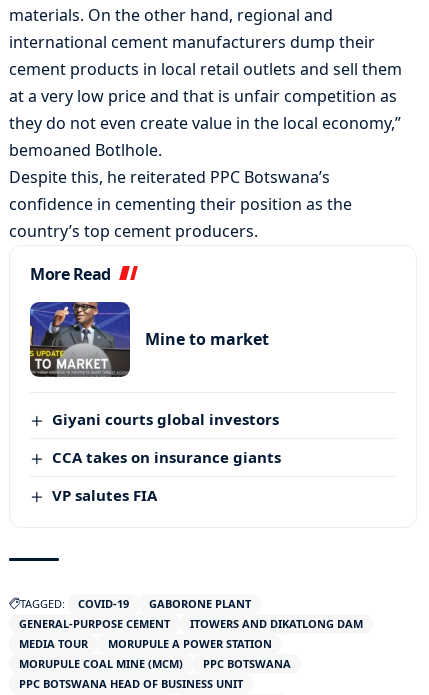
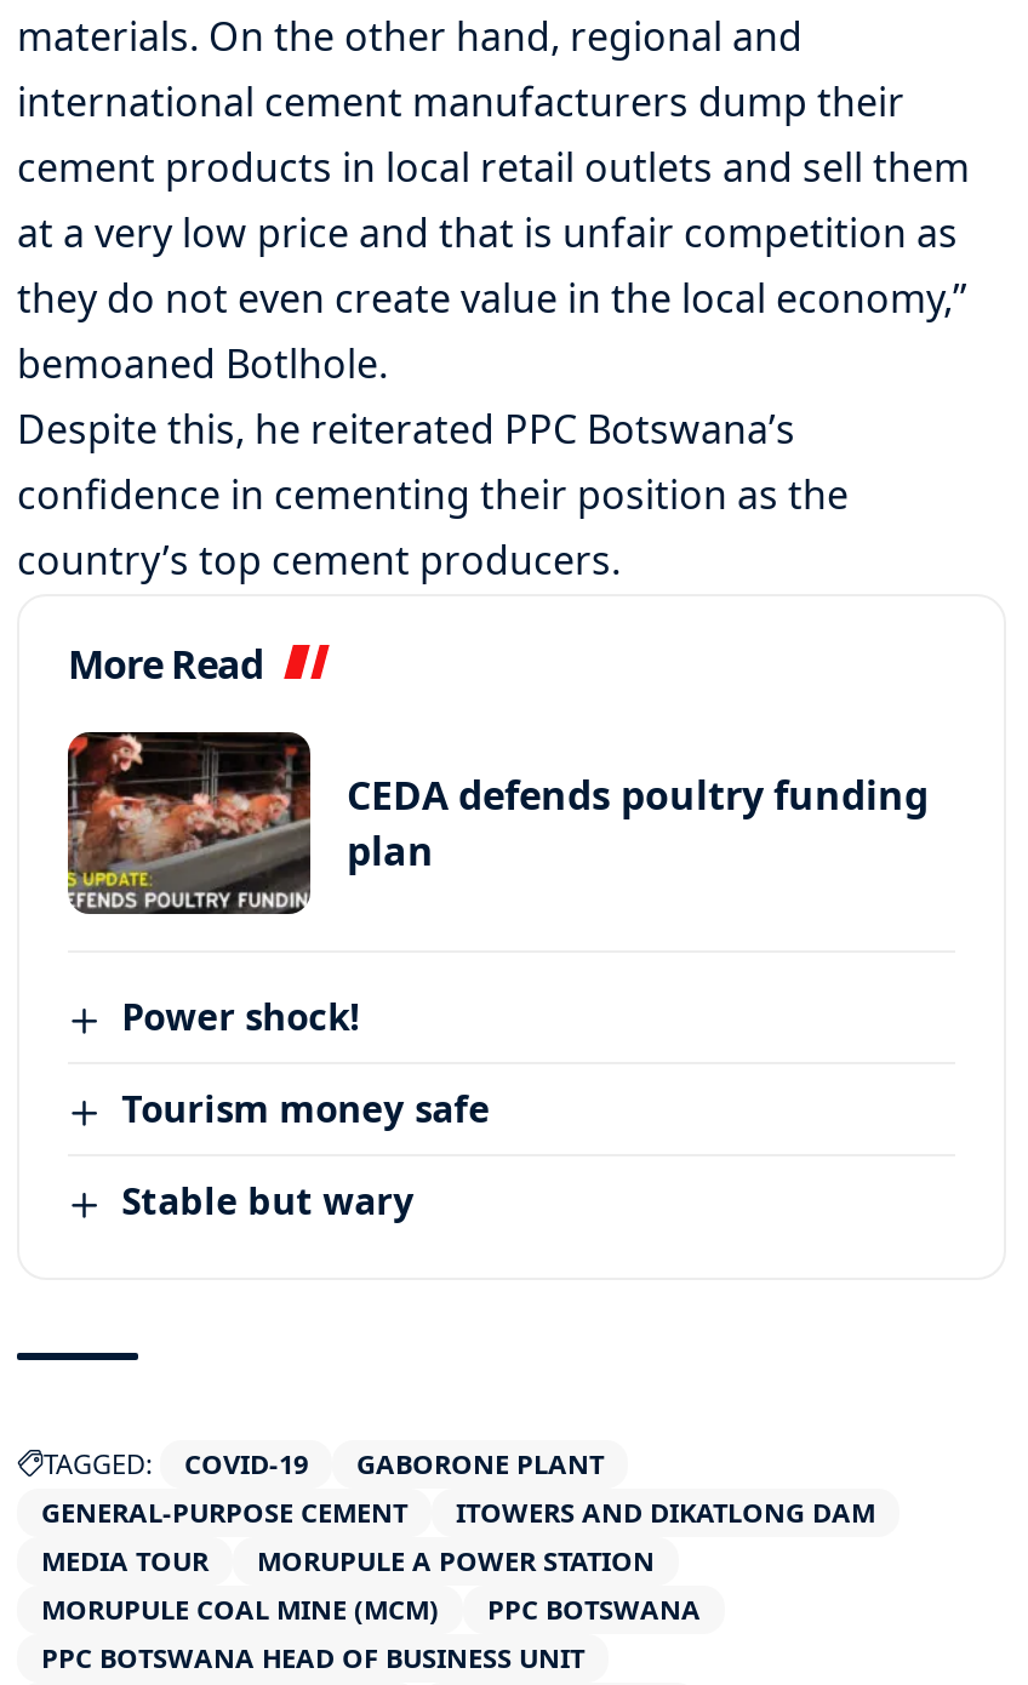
- [image]
- Mine to market
+ [image]
+ CEDA defends poultry funding
+ plan

- Giyani courts global investors
+ Power shock!

- CCA takes on insurance giants
+ Tourism money safe

- VP salutes FIA
+ Stable but wary
